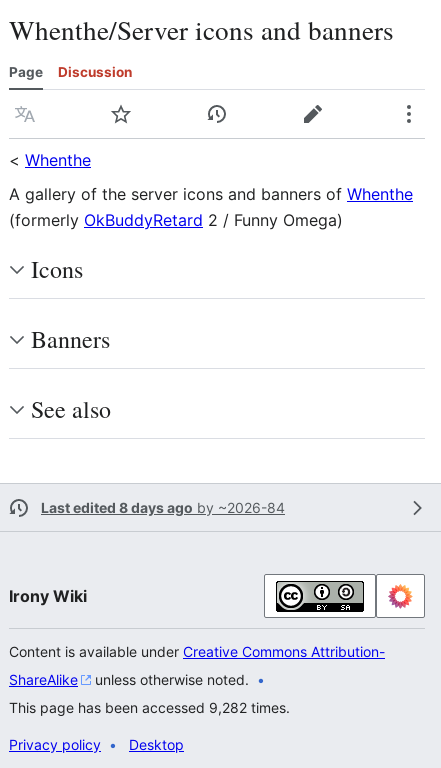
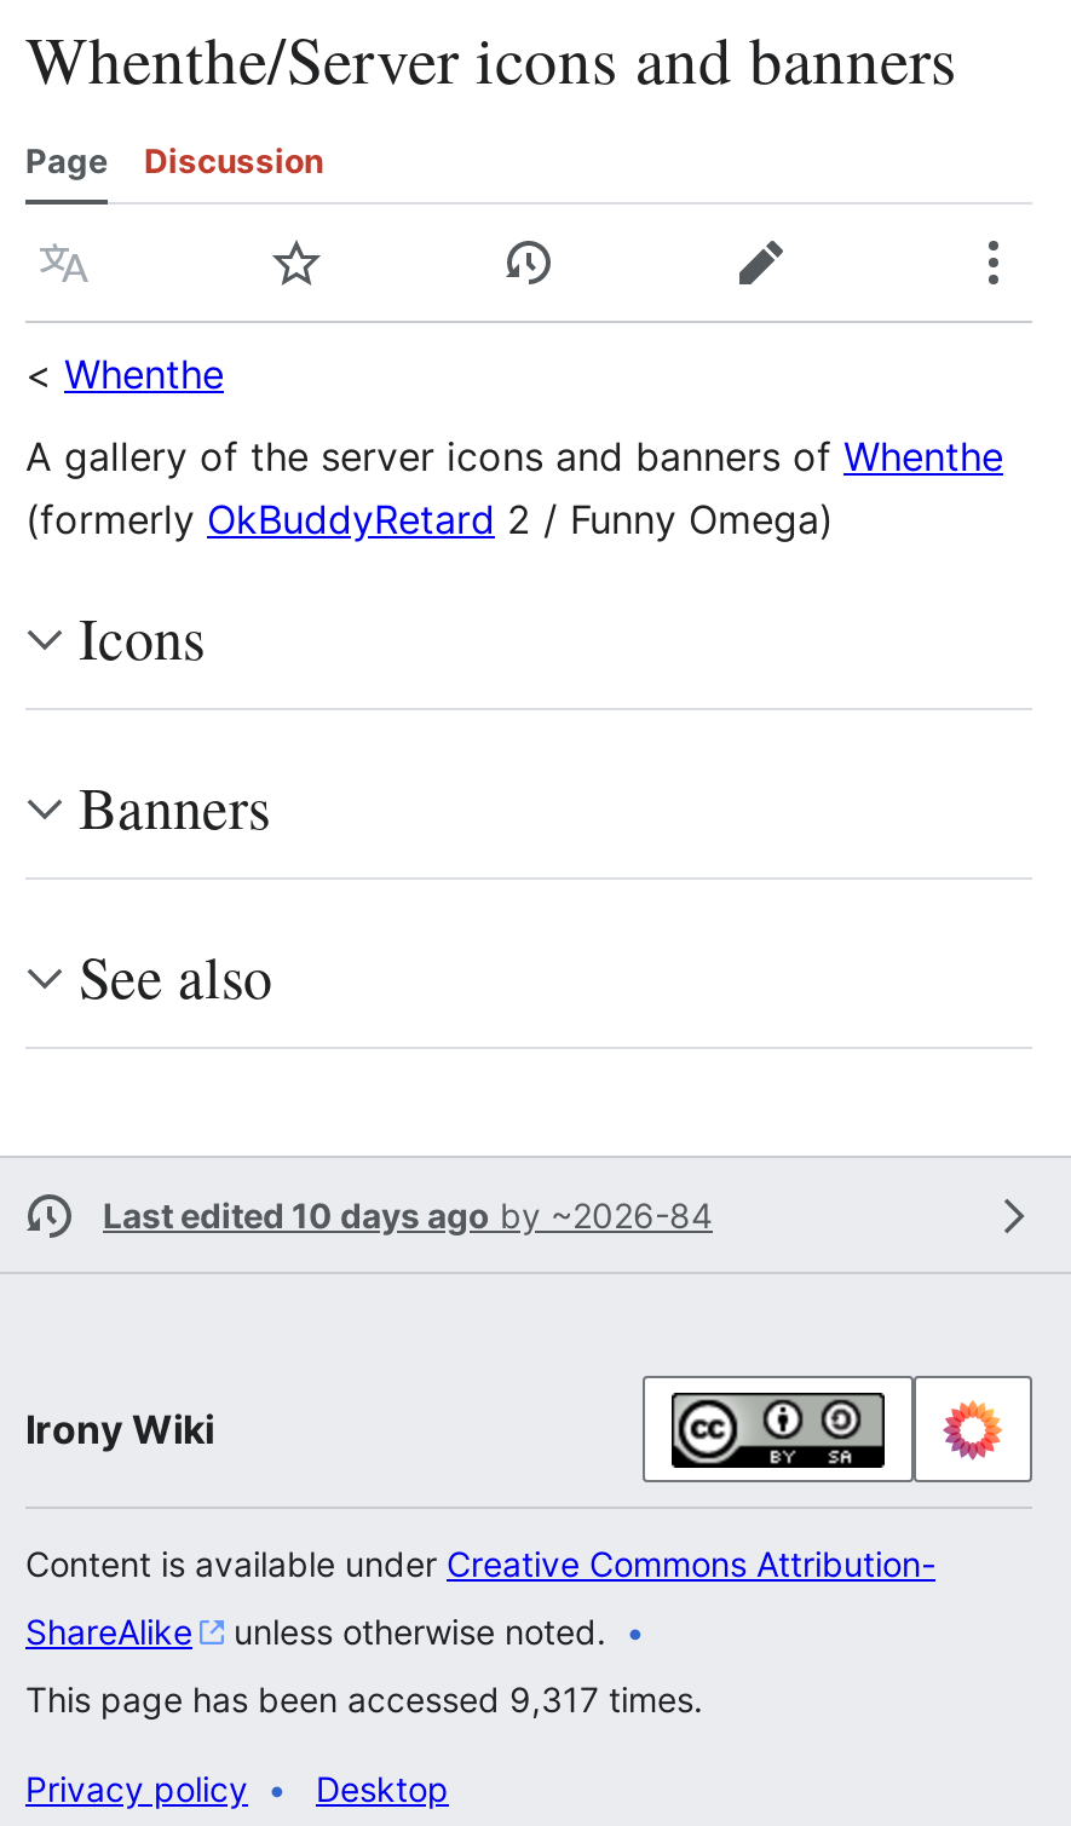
- Last edited 8 days ago by ~2026-84
+ Last edited 10 days ago by ~2026-84

- This page has been accessed 9,282 times.
+ This page has been accessed 9,317 times.
